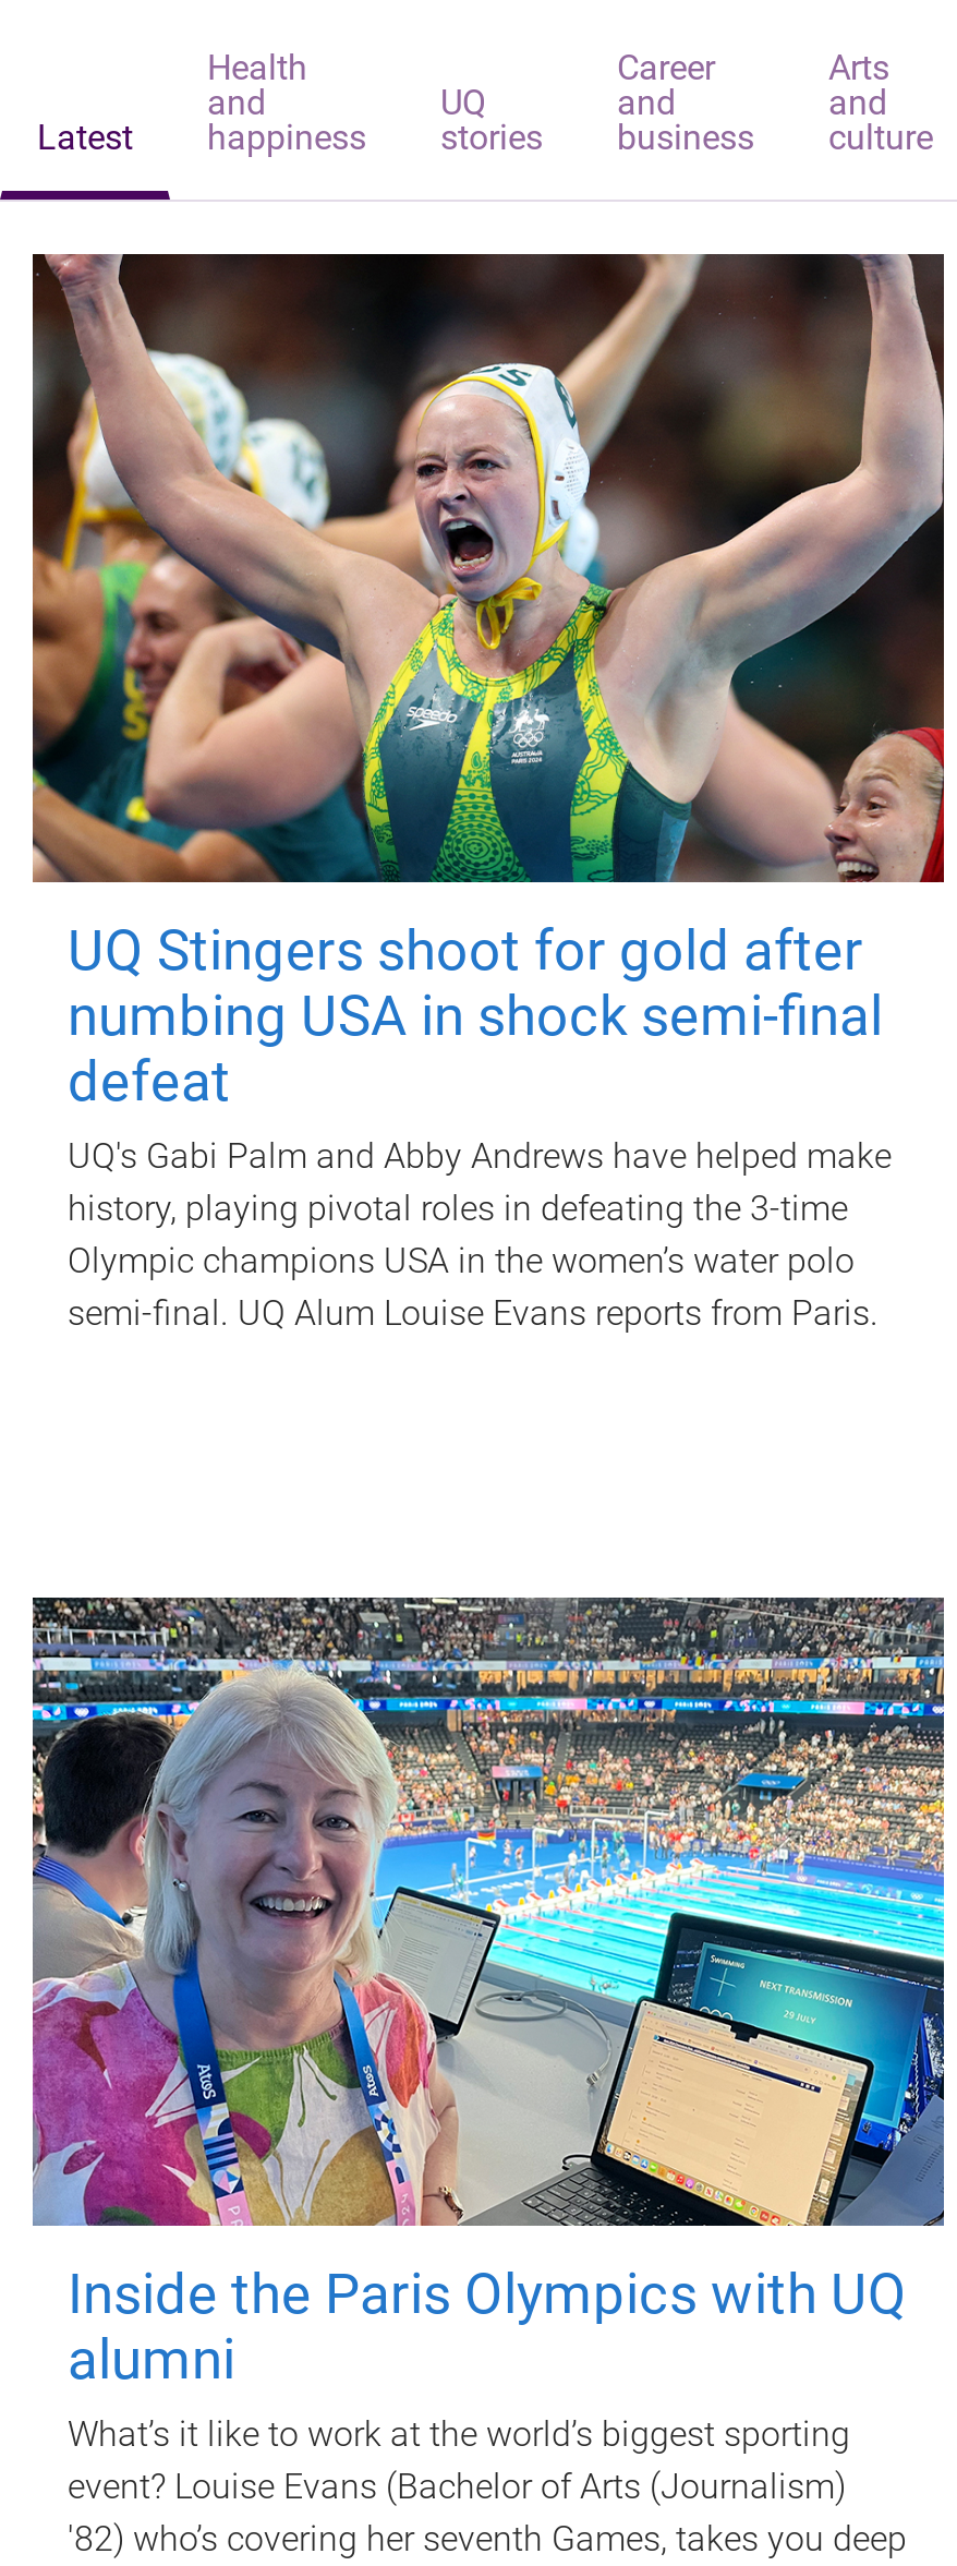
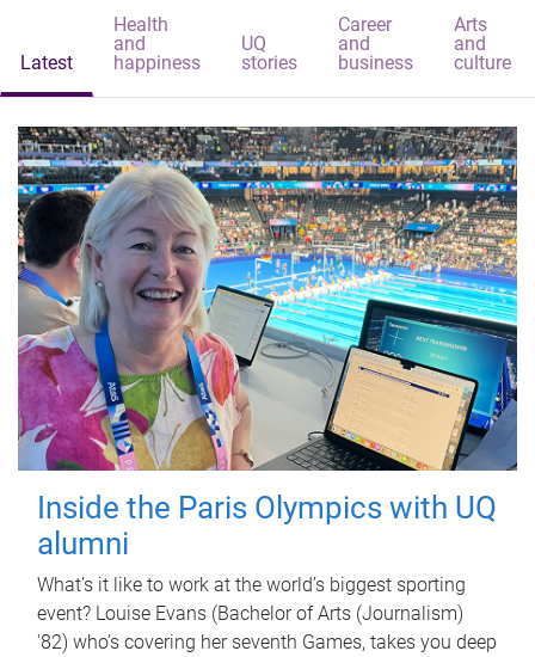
- [image]
- UQ Stingers shoot for gold after
- numbing USA in shock semi-final
- defeat
- UQ's Gabi Palm and Abby Andrews have helped make
- history, playing pivotal roles in defeating the 3-time
- Olympic champions USA in the women’s water polo
- semi-final. UQ Alum Louise Evans reports from Paris.
